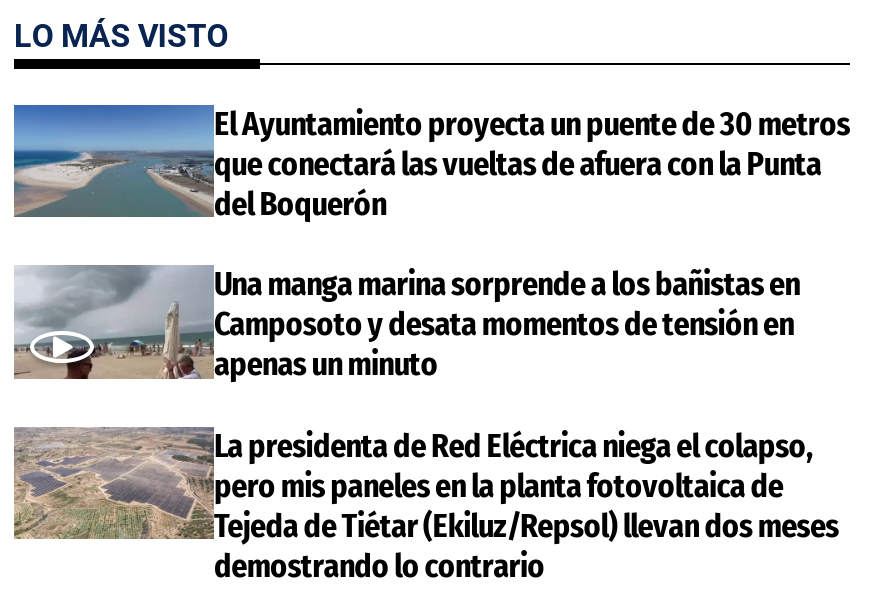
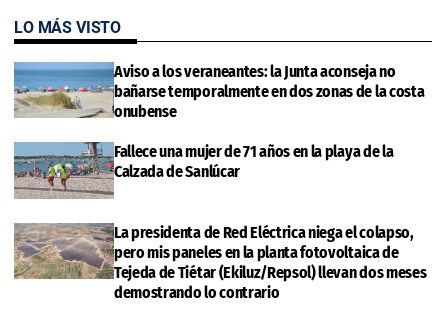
- [image]
- El Ayuntamiento proyecta un puente de 30 metros
- que conectará las vueltas de afuera con la Punta
- del Boquerón
+ [image]
+ Aviso a los veraneantes: la Junta aconseja no
+ bañarse temporalmente en dos zonas de la costa
+ onubense

- [image]
- Una manga marina sorprende a los bañistas en
- Camposoto y desata momentos de tensión en
- apenas un minuto
+ [image]
+ Fallece una mujer de 71 años en la playa de la
+ Calzada de Sanlúcar
